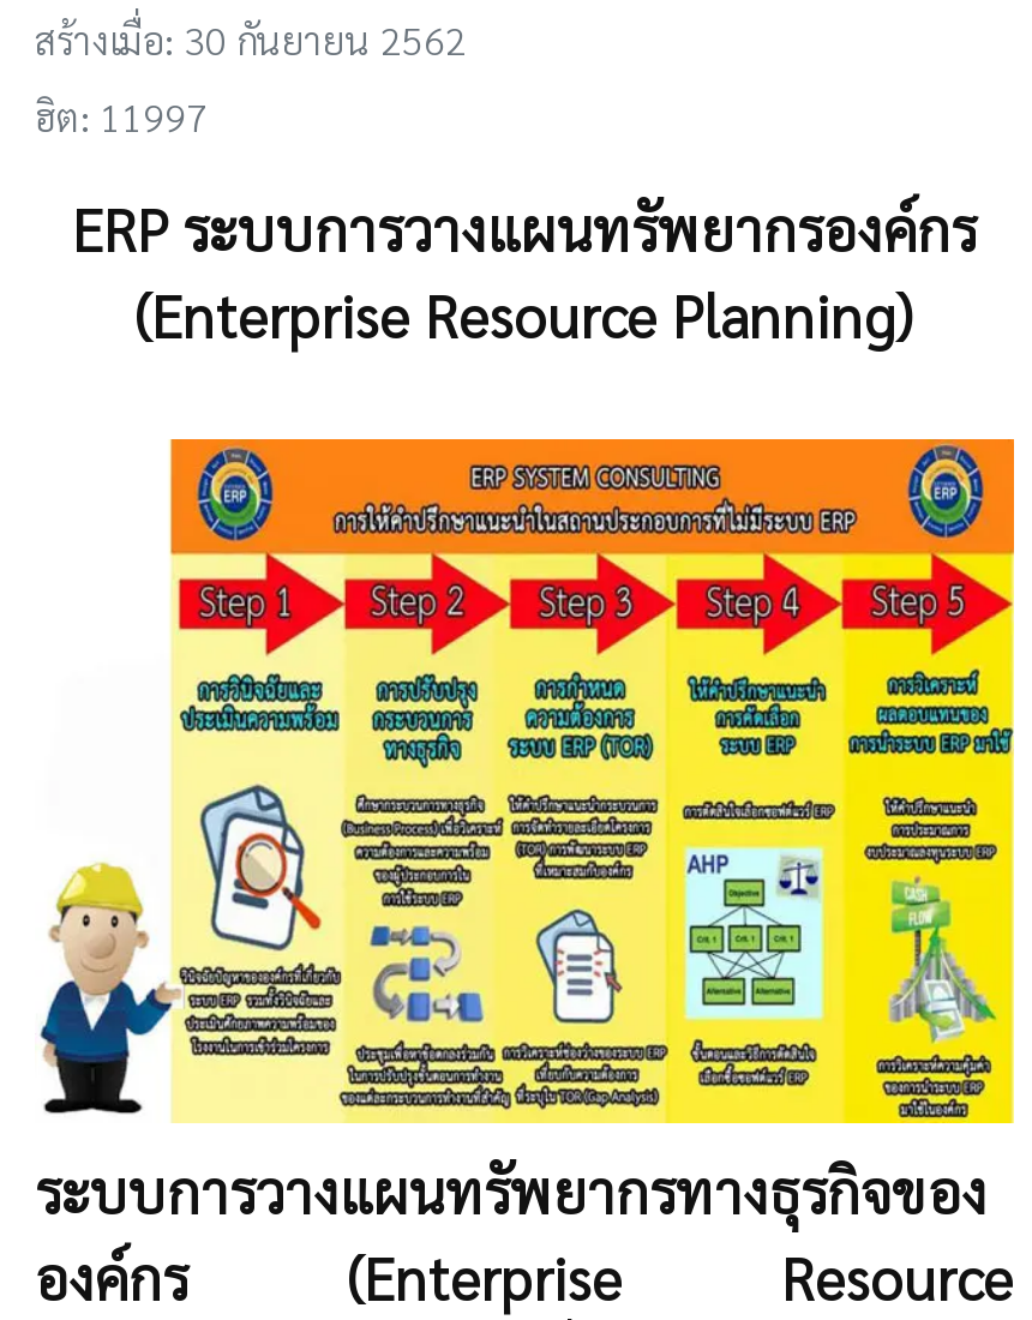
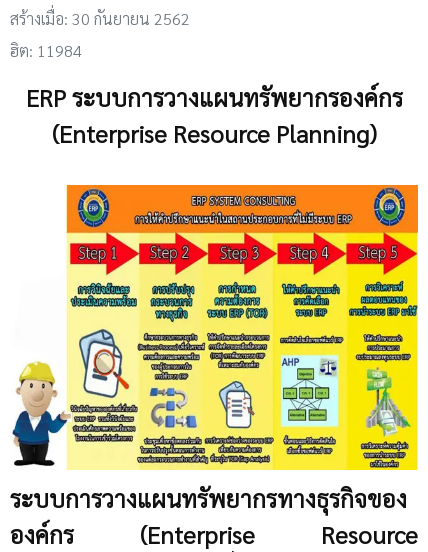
- ฮิต: 11997
+ ฮิต: 11984
